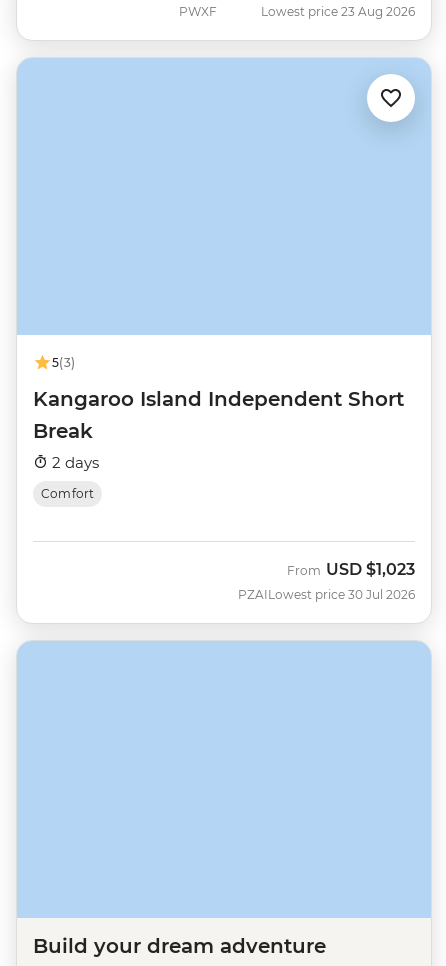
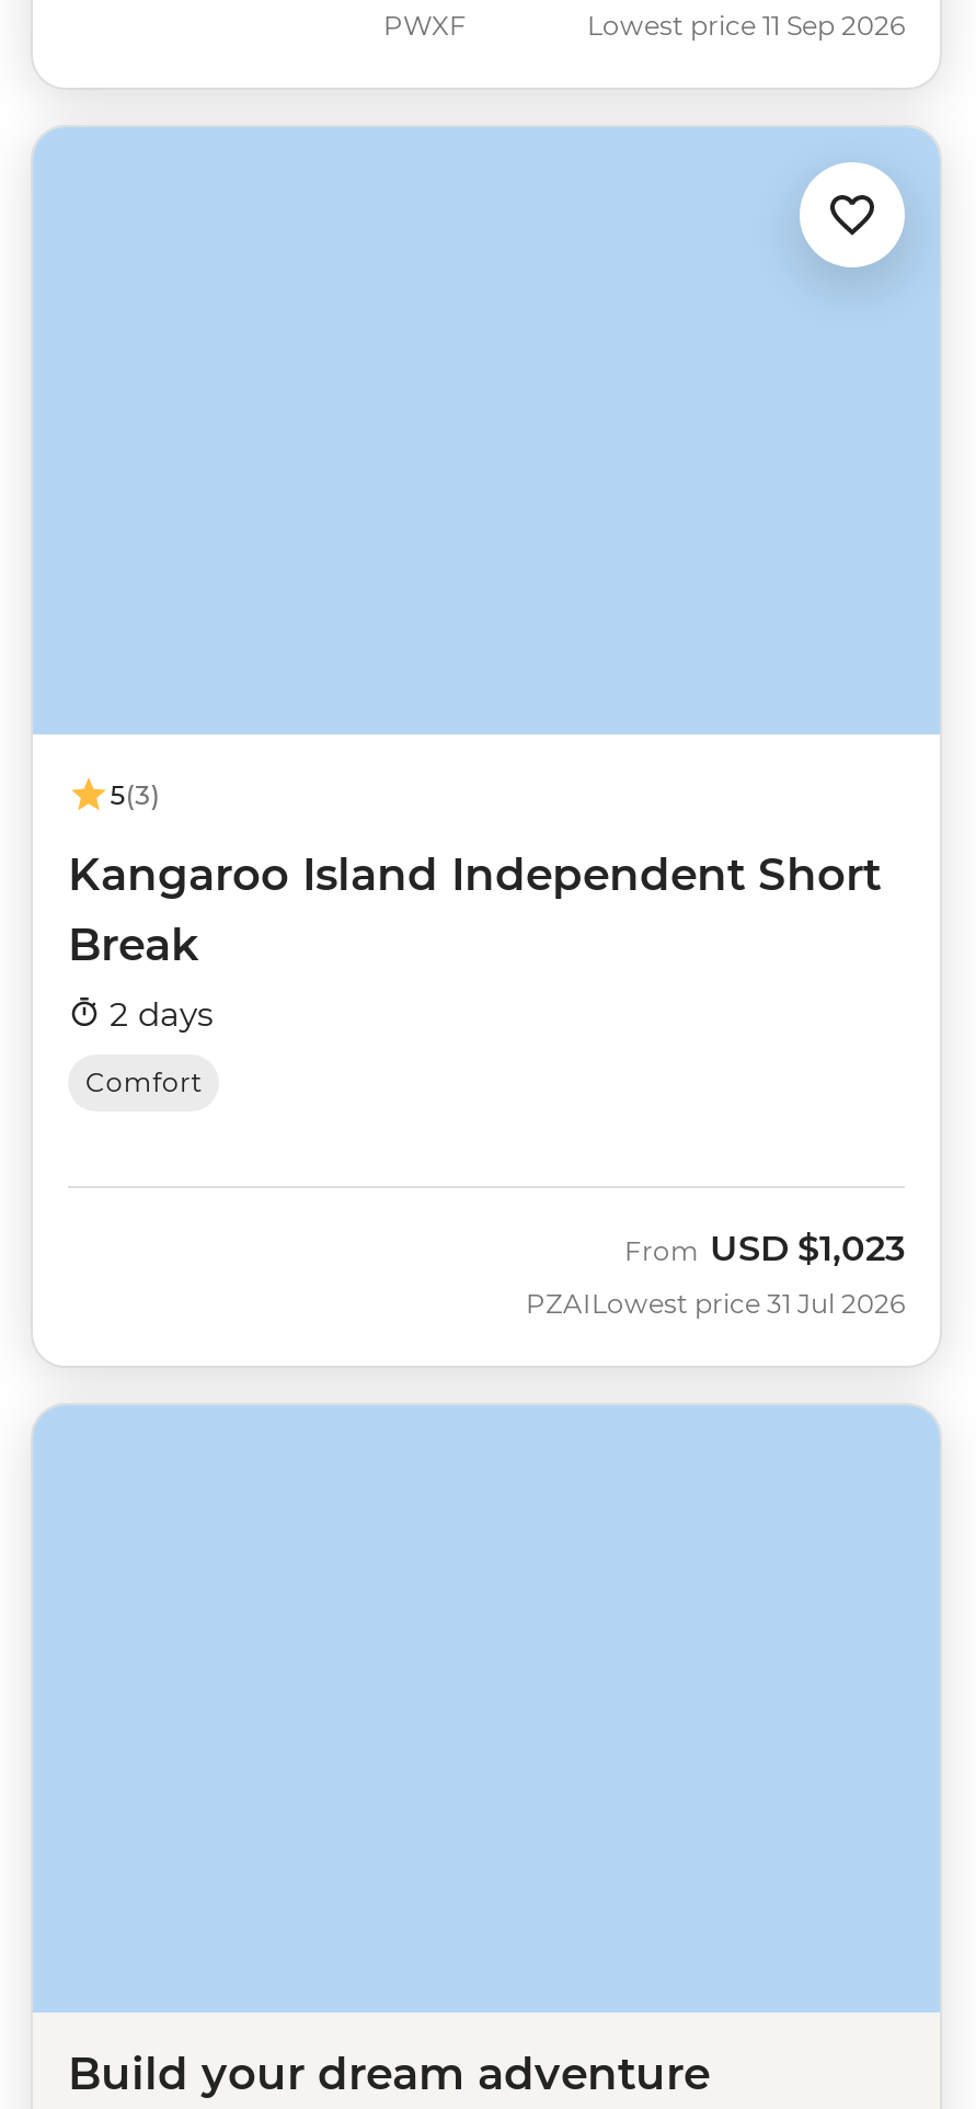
- Lowest price 23 Aug 2026
+ Lowest price 11 Sep 2026

- Lowest price 30 Jul 2026
+ Lowest price 31 Jul 2026
